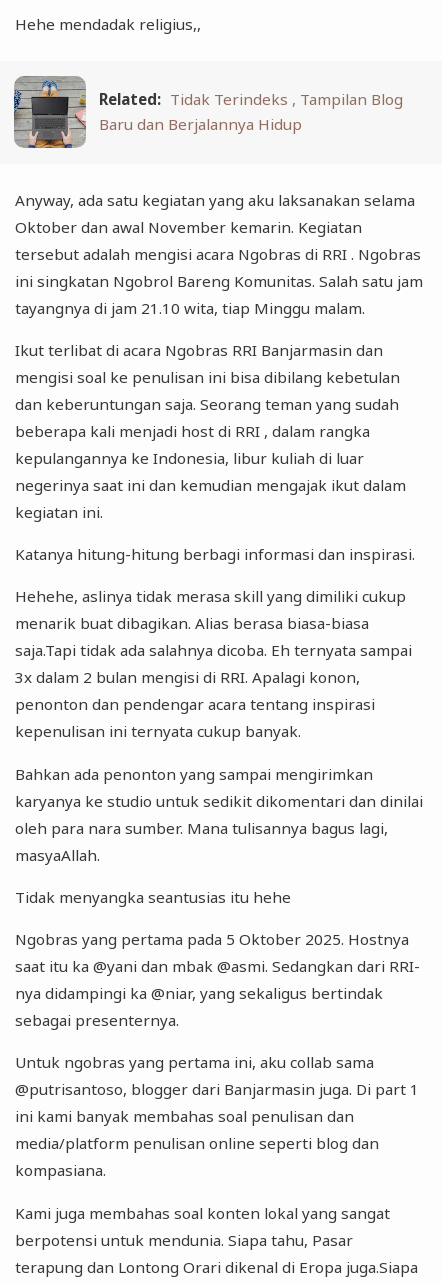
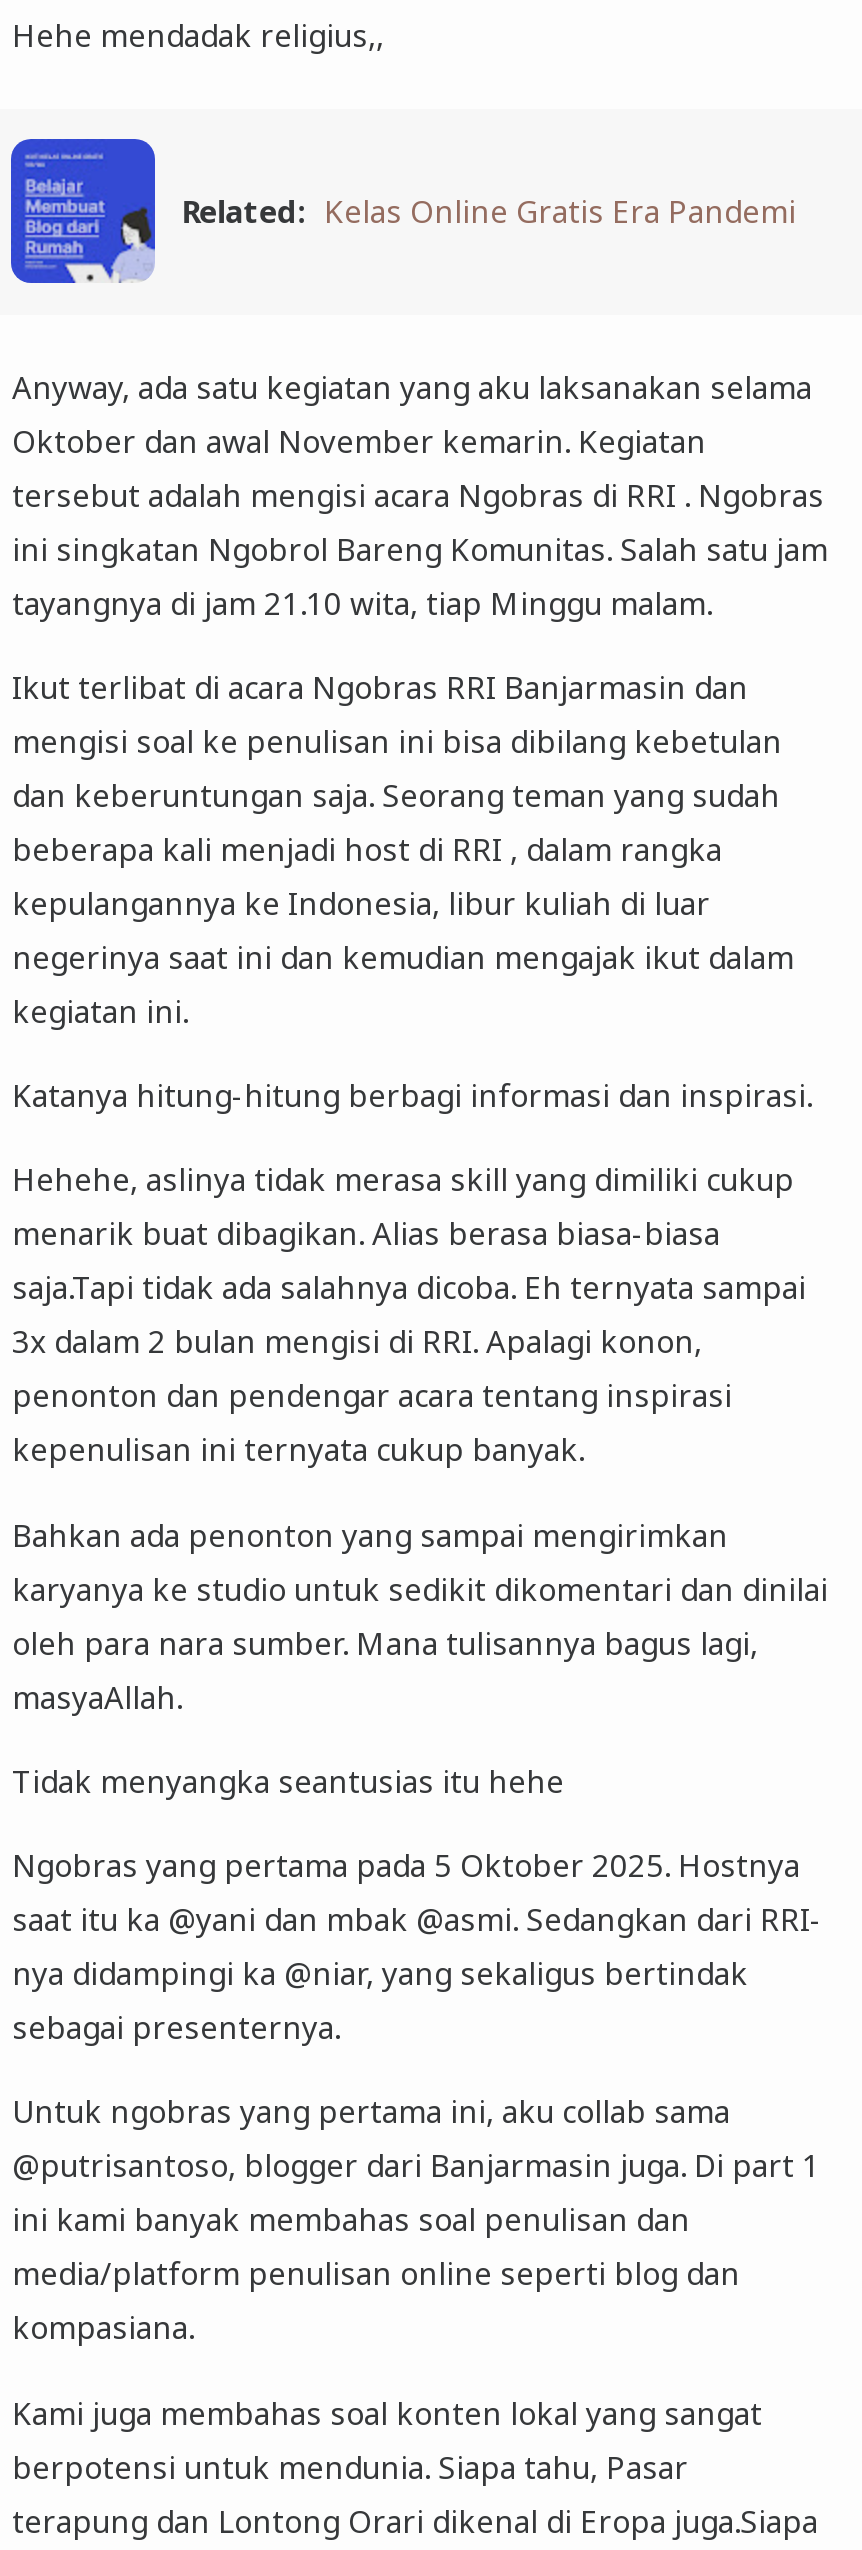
- [image]
- Related: Tidak Terindeks , Tampilan Blog
- Baru dan Berjalannya Hidup
+ [image]
+ Related: Kelas Online Gratis Era Pandemi
